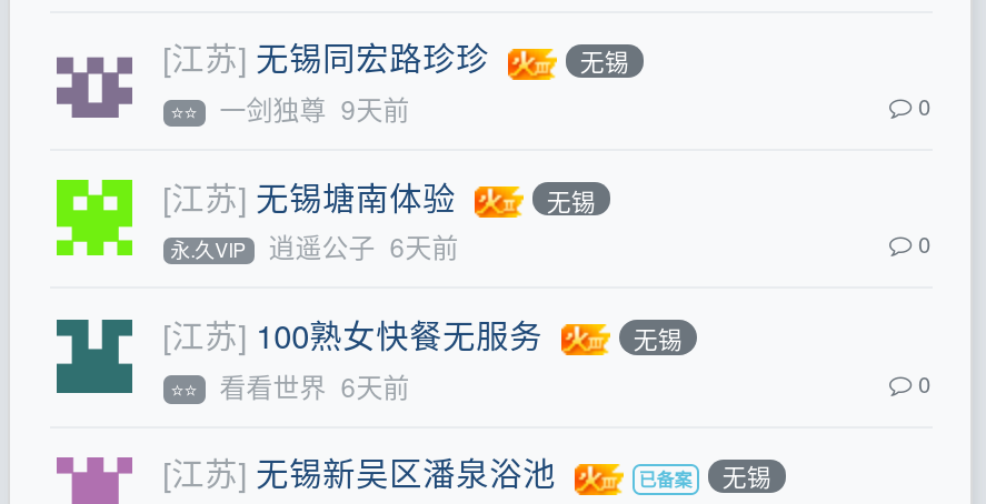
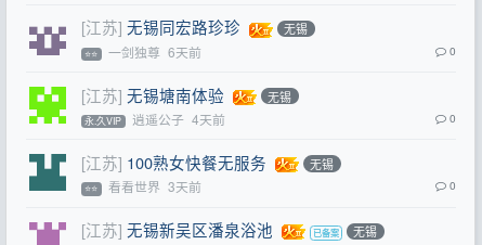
- 一剑独尊 9天前
+ 一剑独尊 6天前

- 逍遥公子 6天前
+ 逍遥公子 4天前

- 看看世界 6天前
+ 看看世界 3天前
